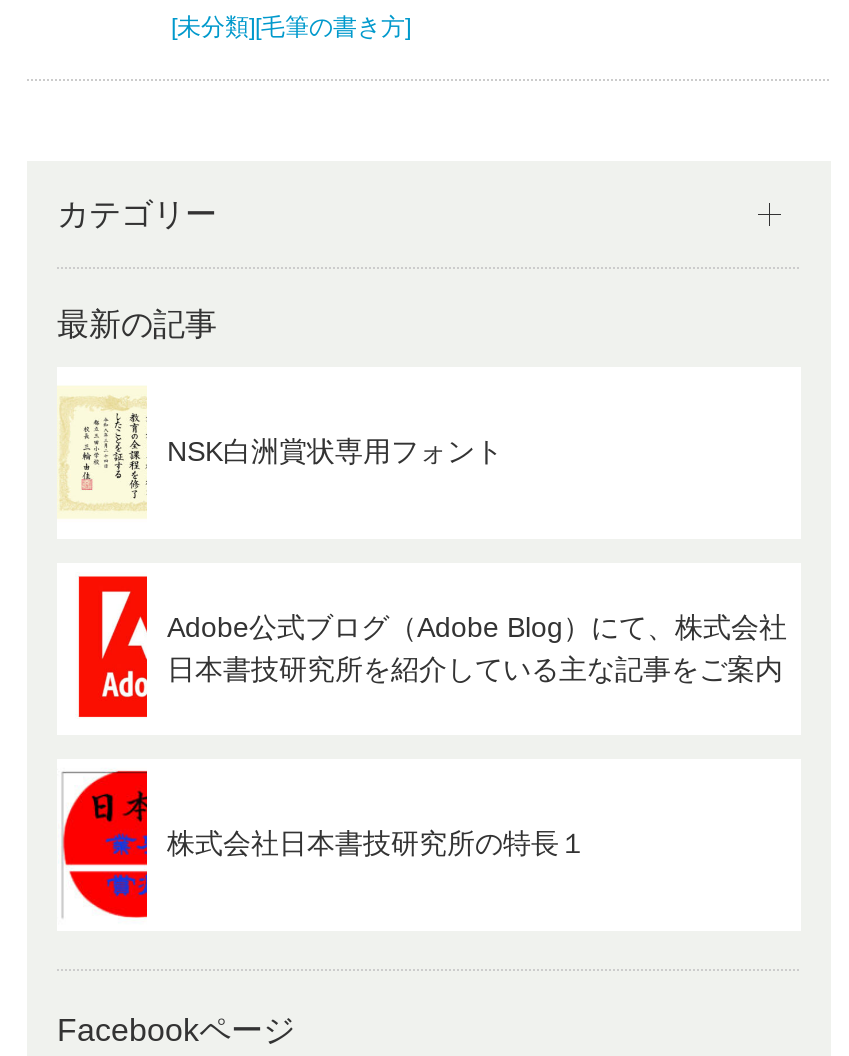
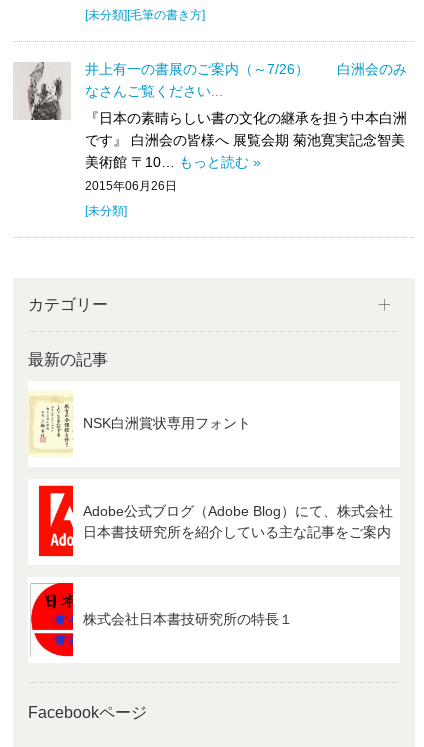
+ [image]
+ 井上有一の書展のご案内（～7/26） 白洲会のみ
+ なさんご覧ください...
+ 『日本の素晴らしい書の文化の継承を担う中本白洲
+ です』 白洲会の皆様へ 展覧会期 菊池寛実記念智美
+ 美術館 〒10…もっと読む »
+ 2015年06月26日
+ [未分類]
